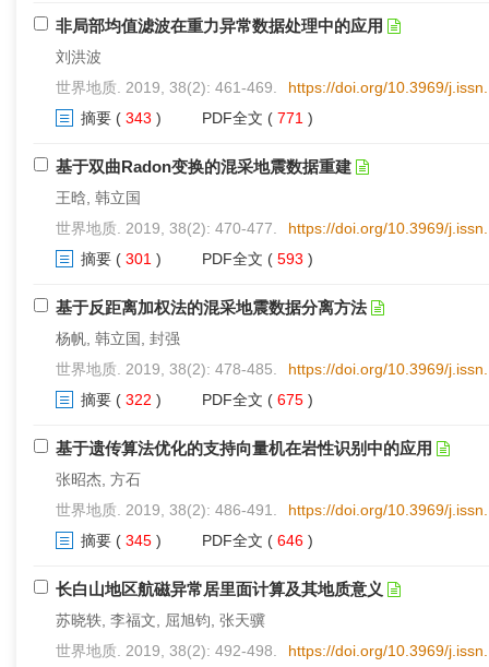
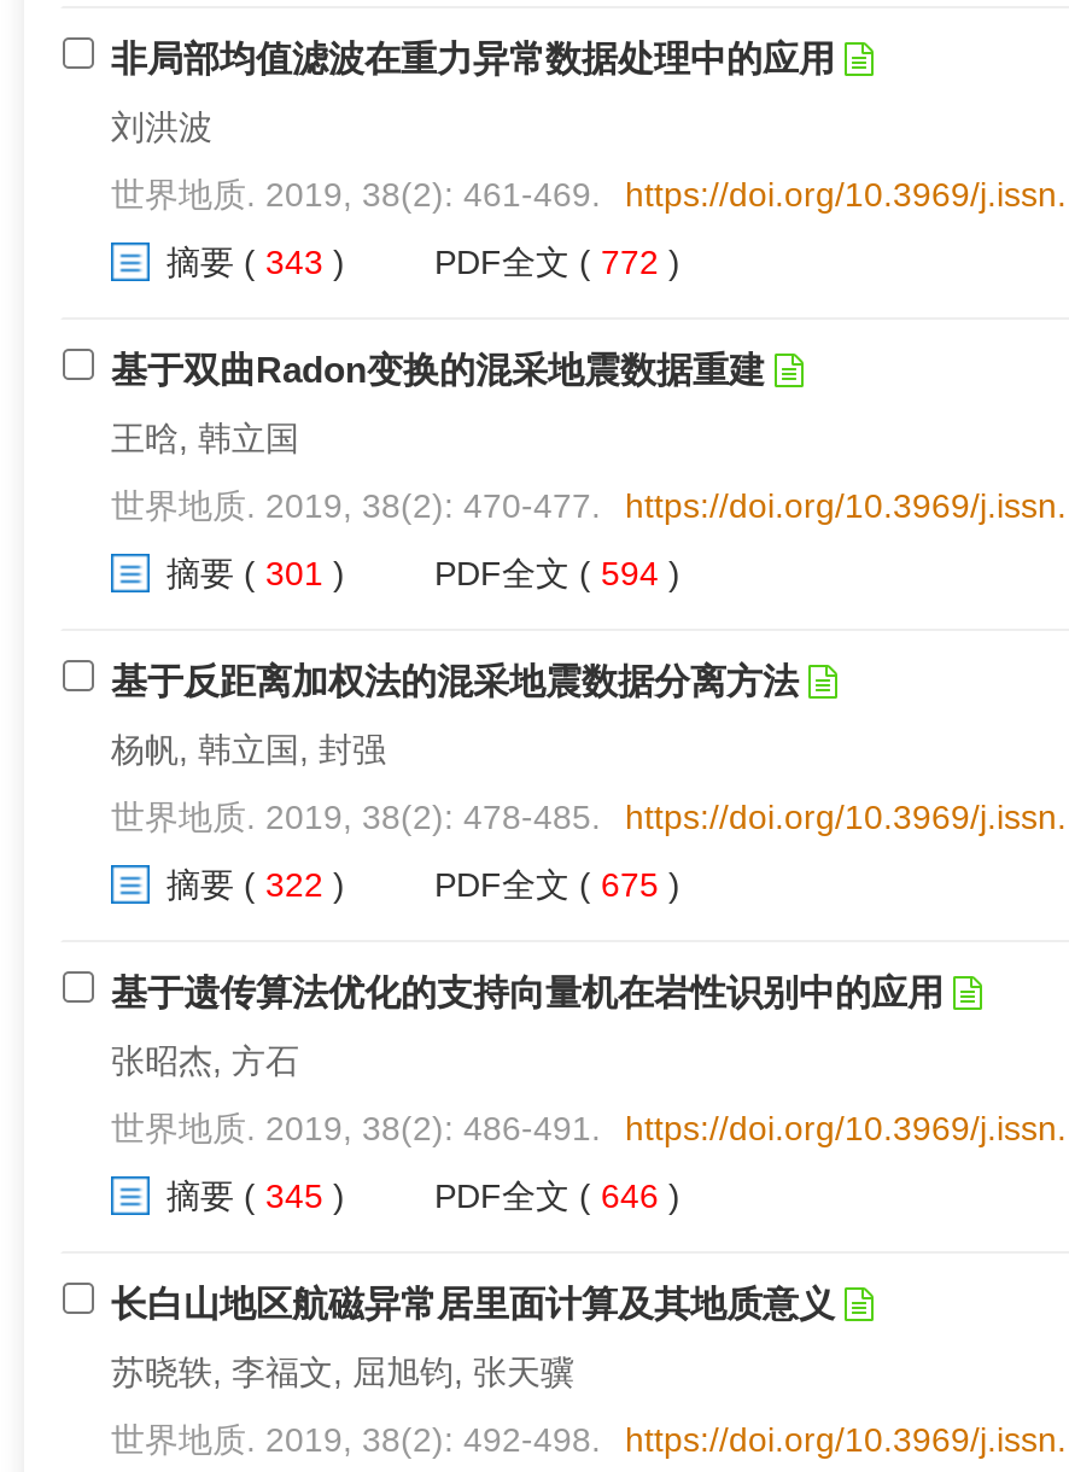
- PDF全文( 771)
+ PDF全文( 772)

- PDF全文( 593)
+ PDF全文( 594)
